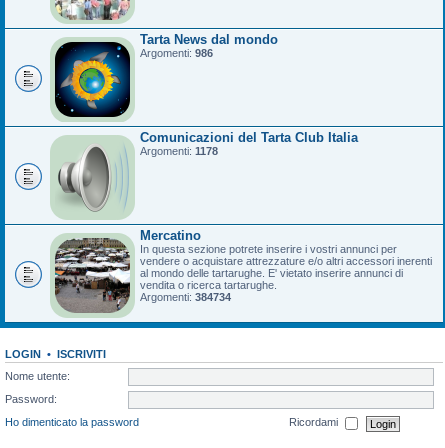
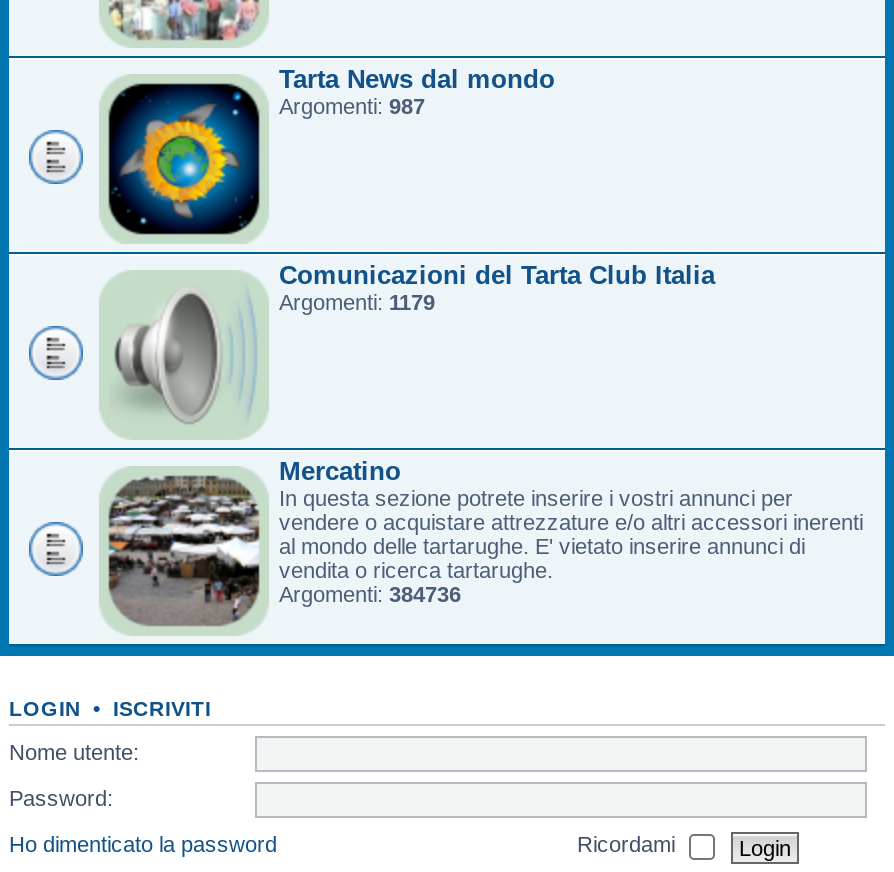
- Argomenti: 986
+ Argomenti: 987

- Argomenti: 1178
+ Argomenti: 1179

- Argomenti: 384734
+ Argomenti: 384736
